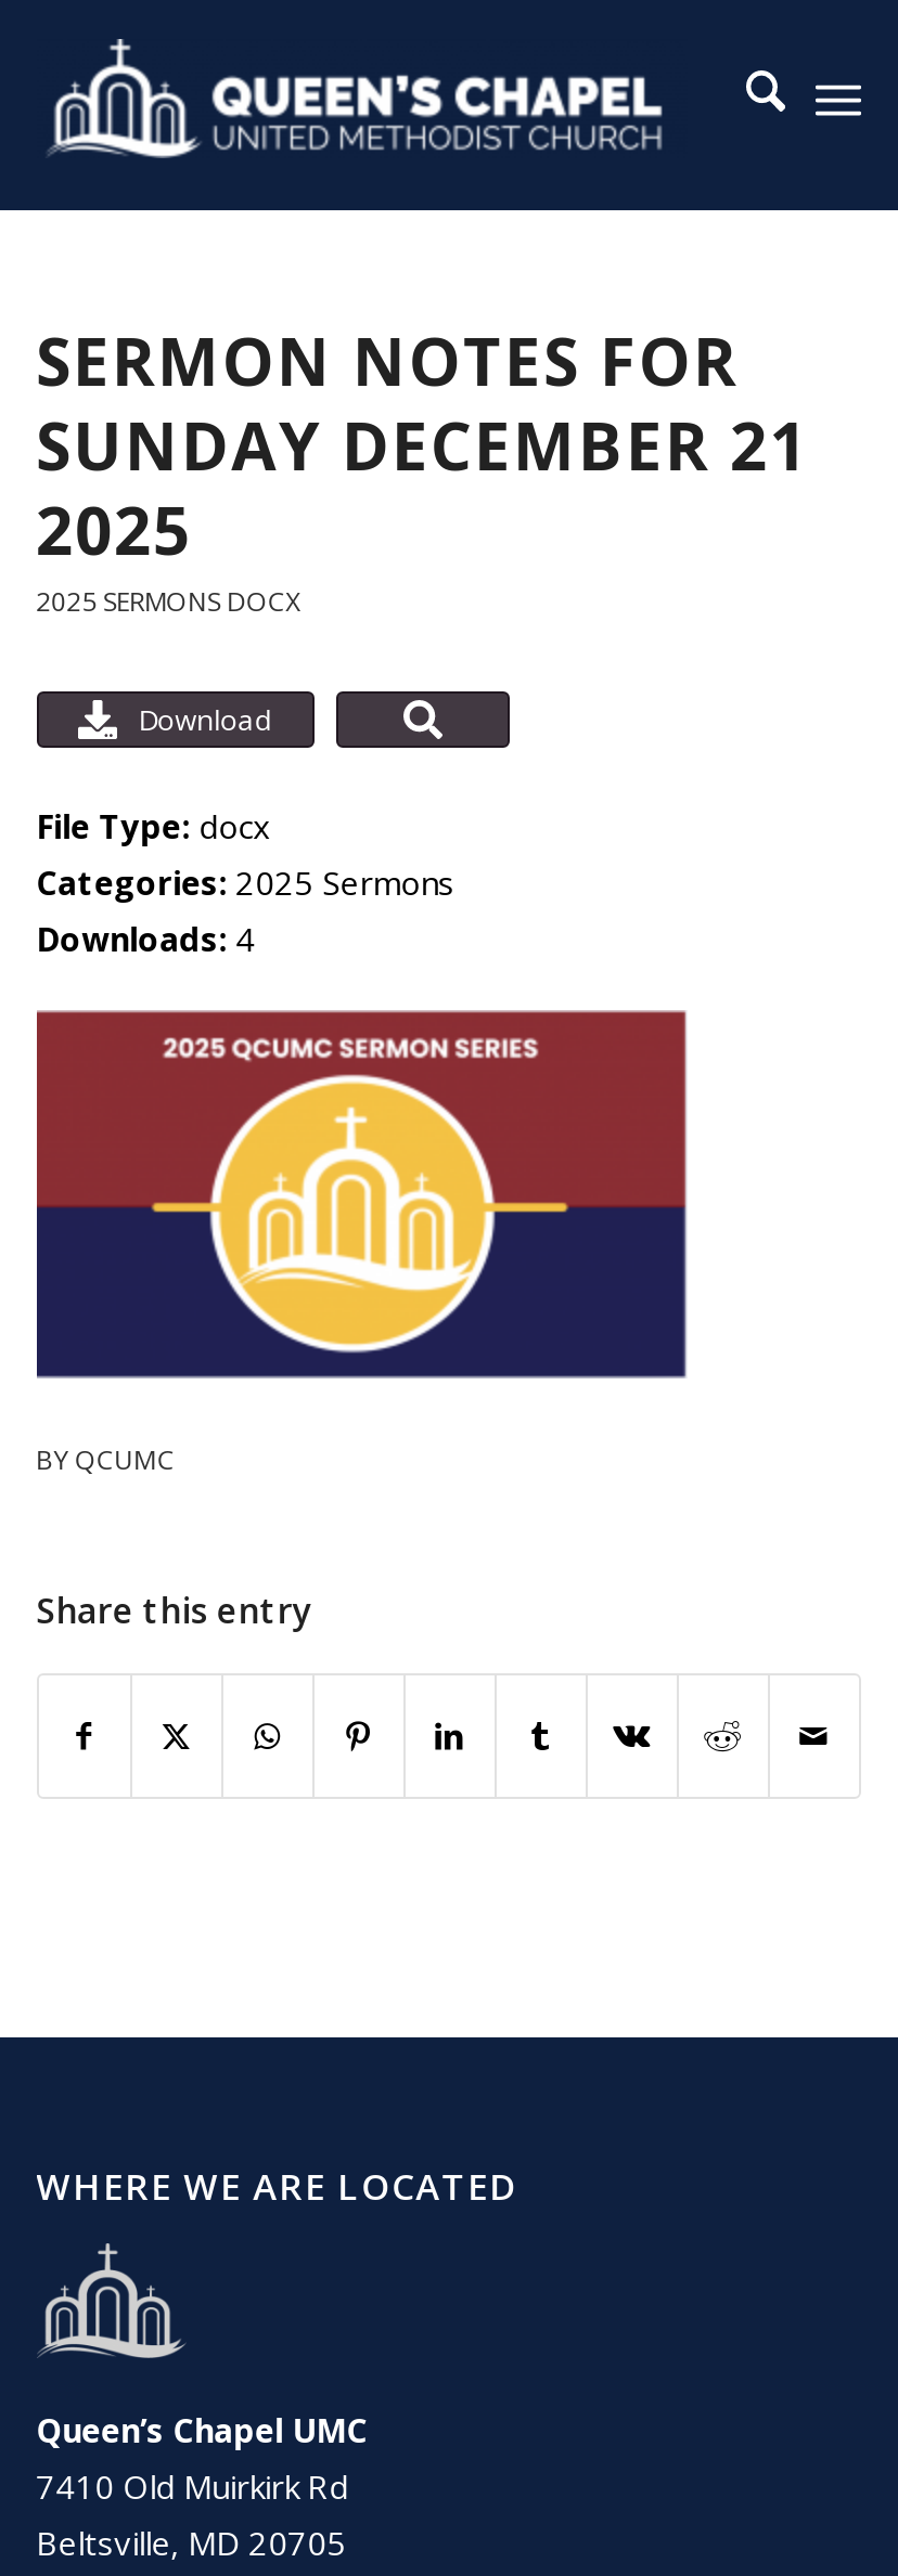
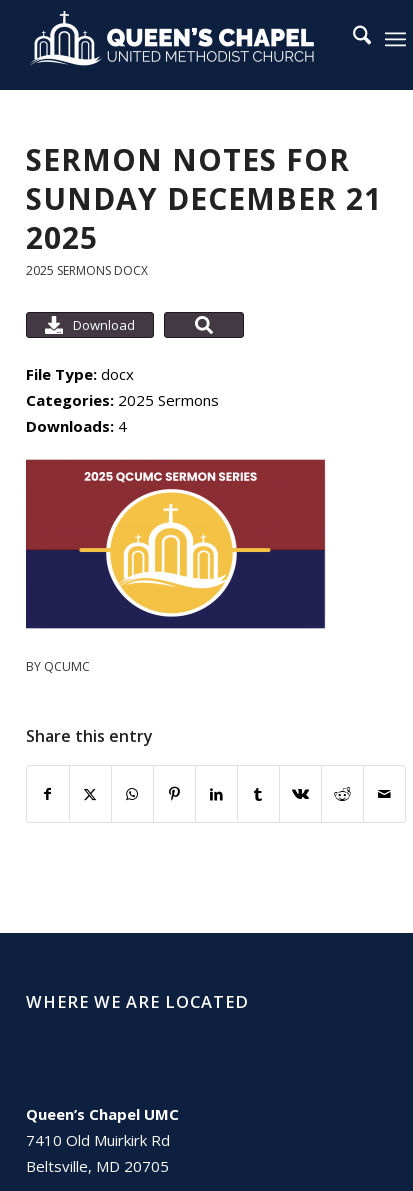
- [image]
